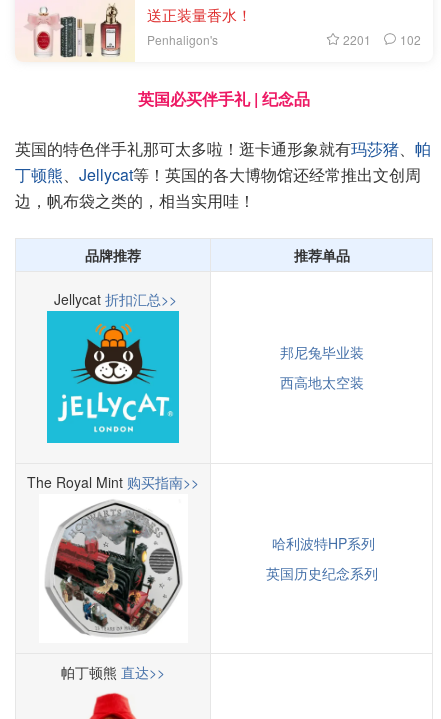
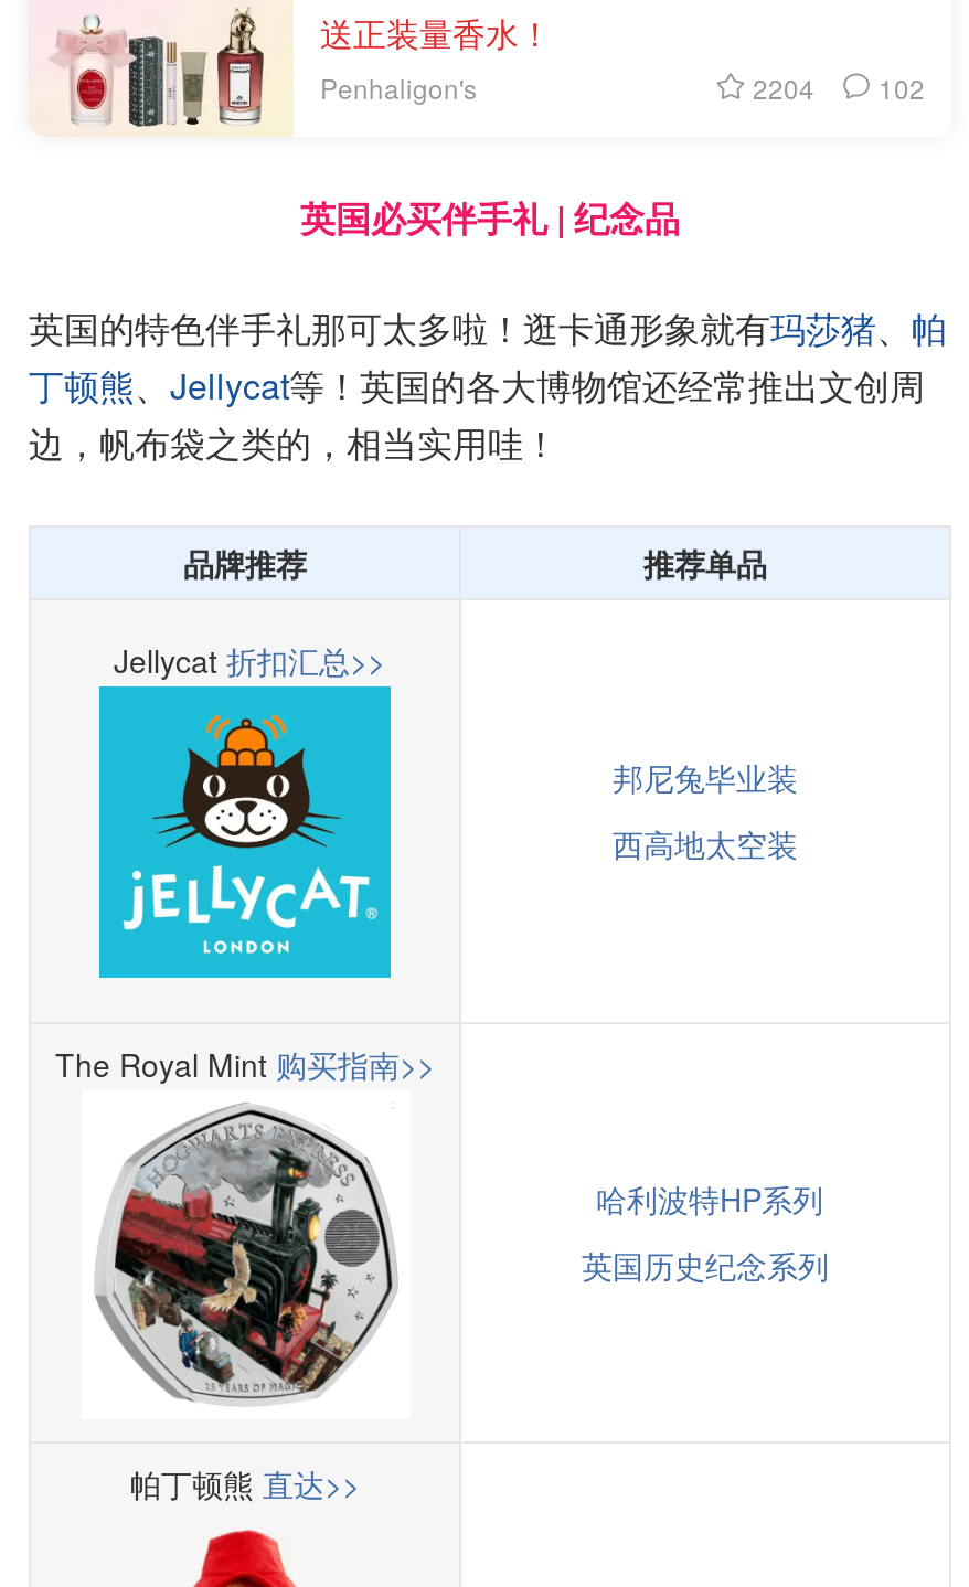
- 2201 102
+ 2204 102
